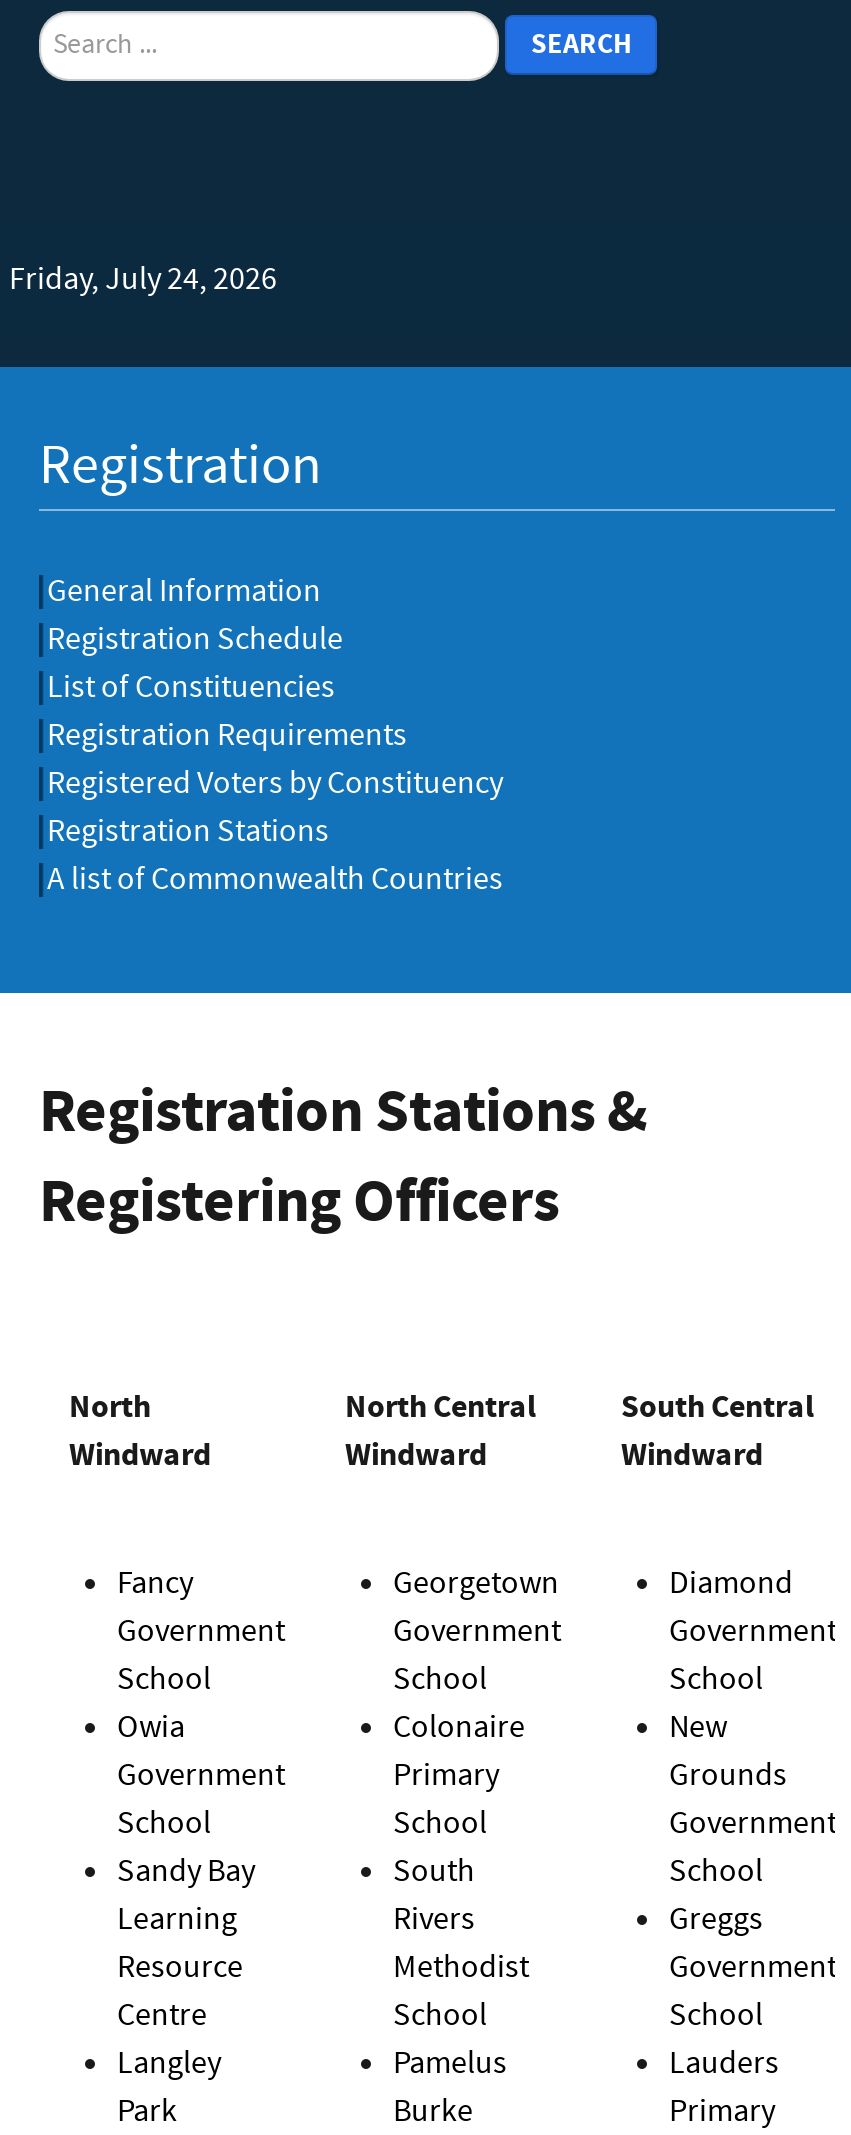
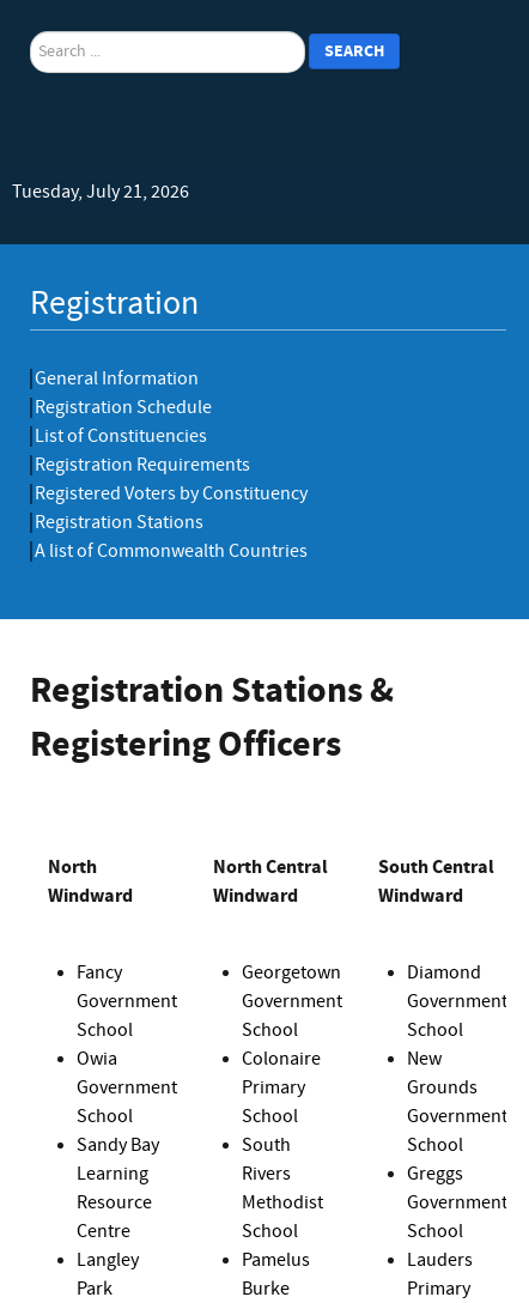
- Friday, July 24, 2026
+ Tuesday, July 21, 2026
